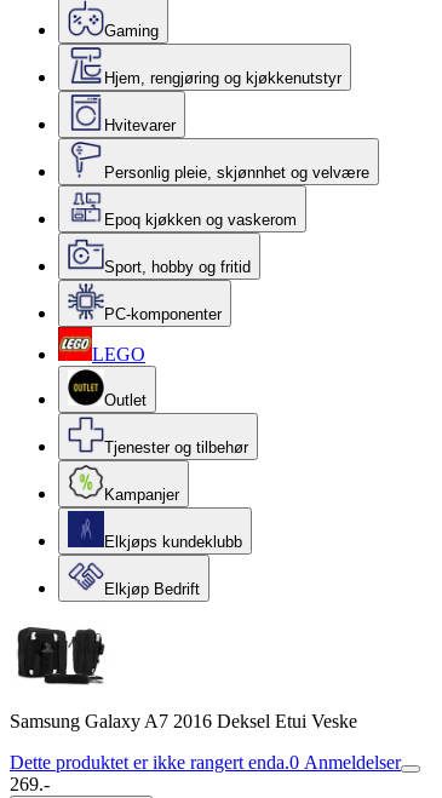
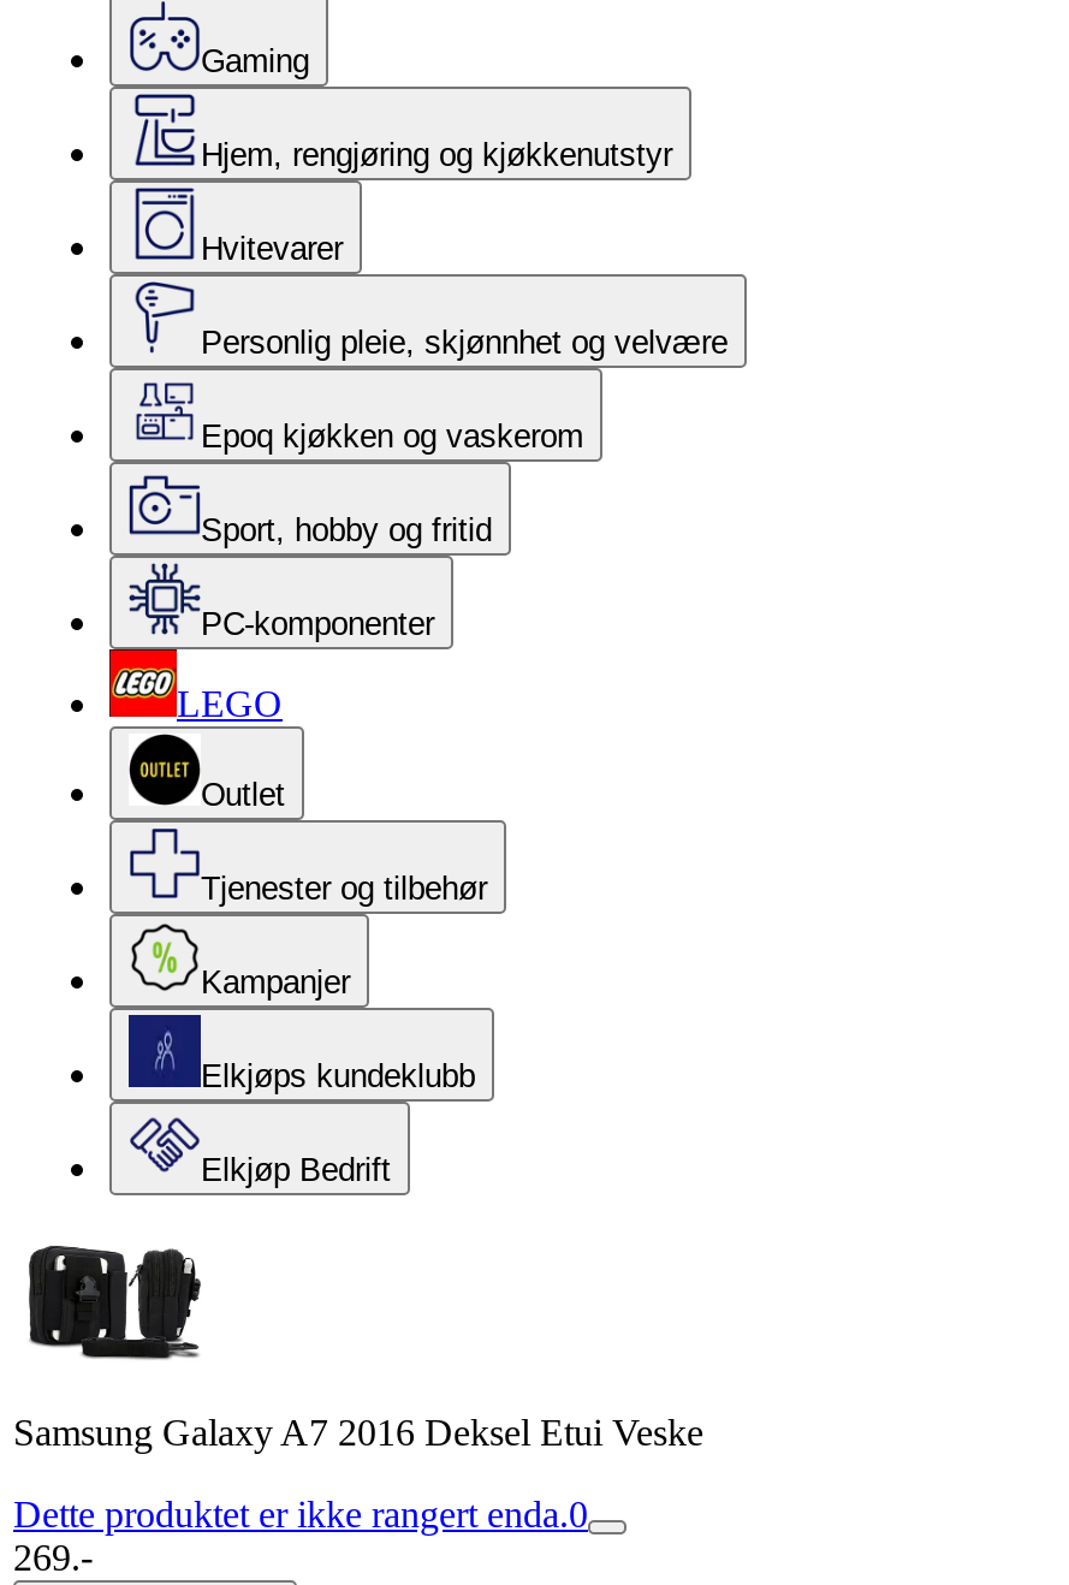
- Dette produktet er ikke rangert enda.0 Anmeldelser
+ Dette produktet er ikke rangert enda.0
